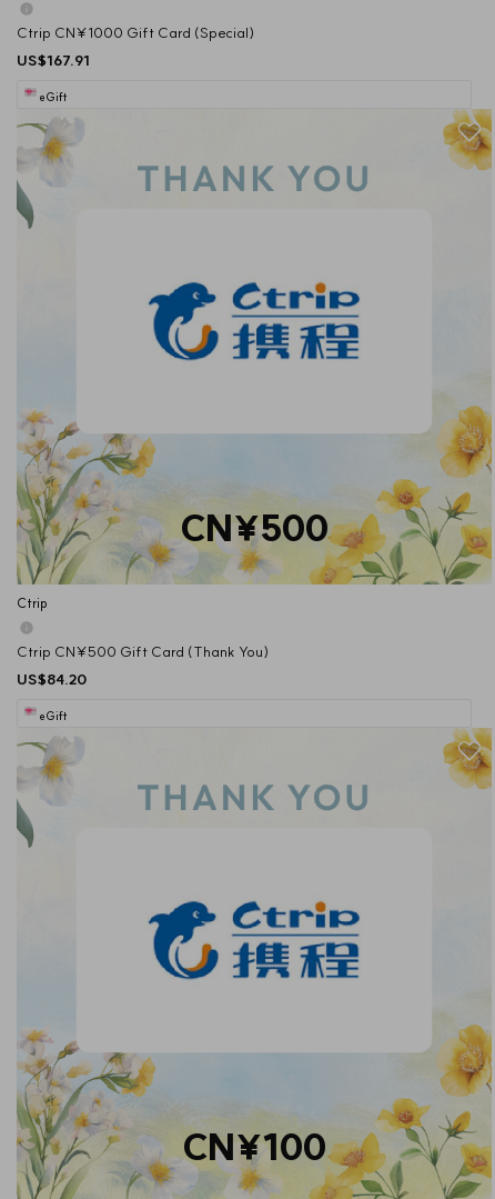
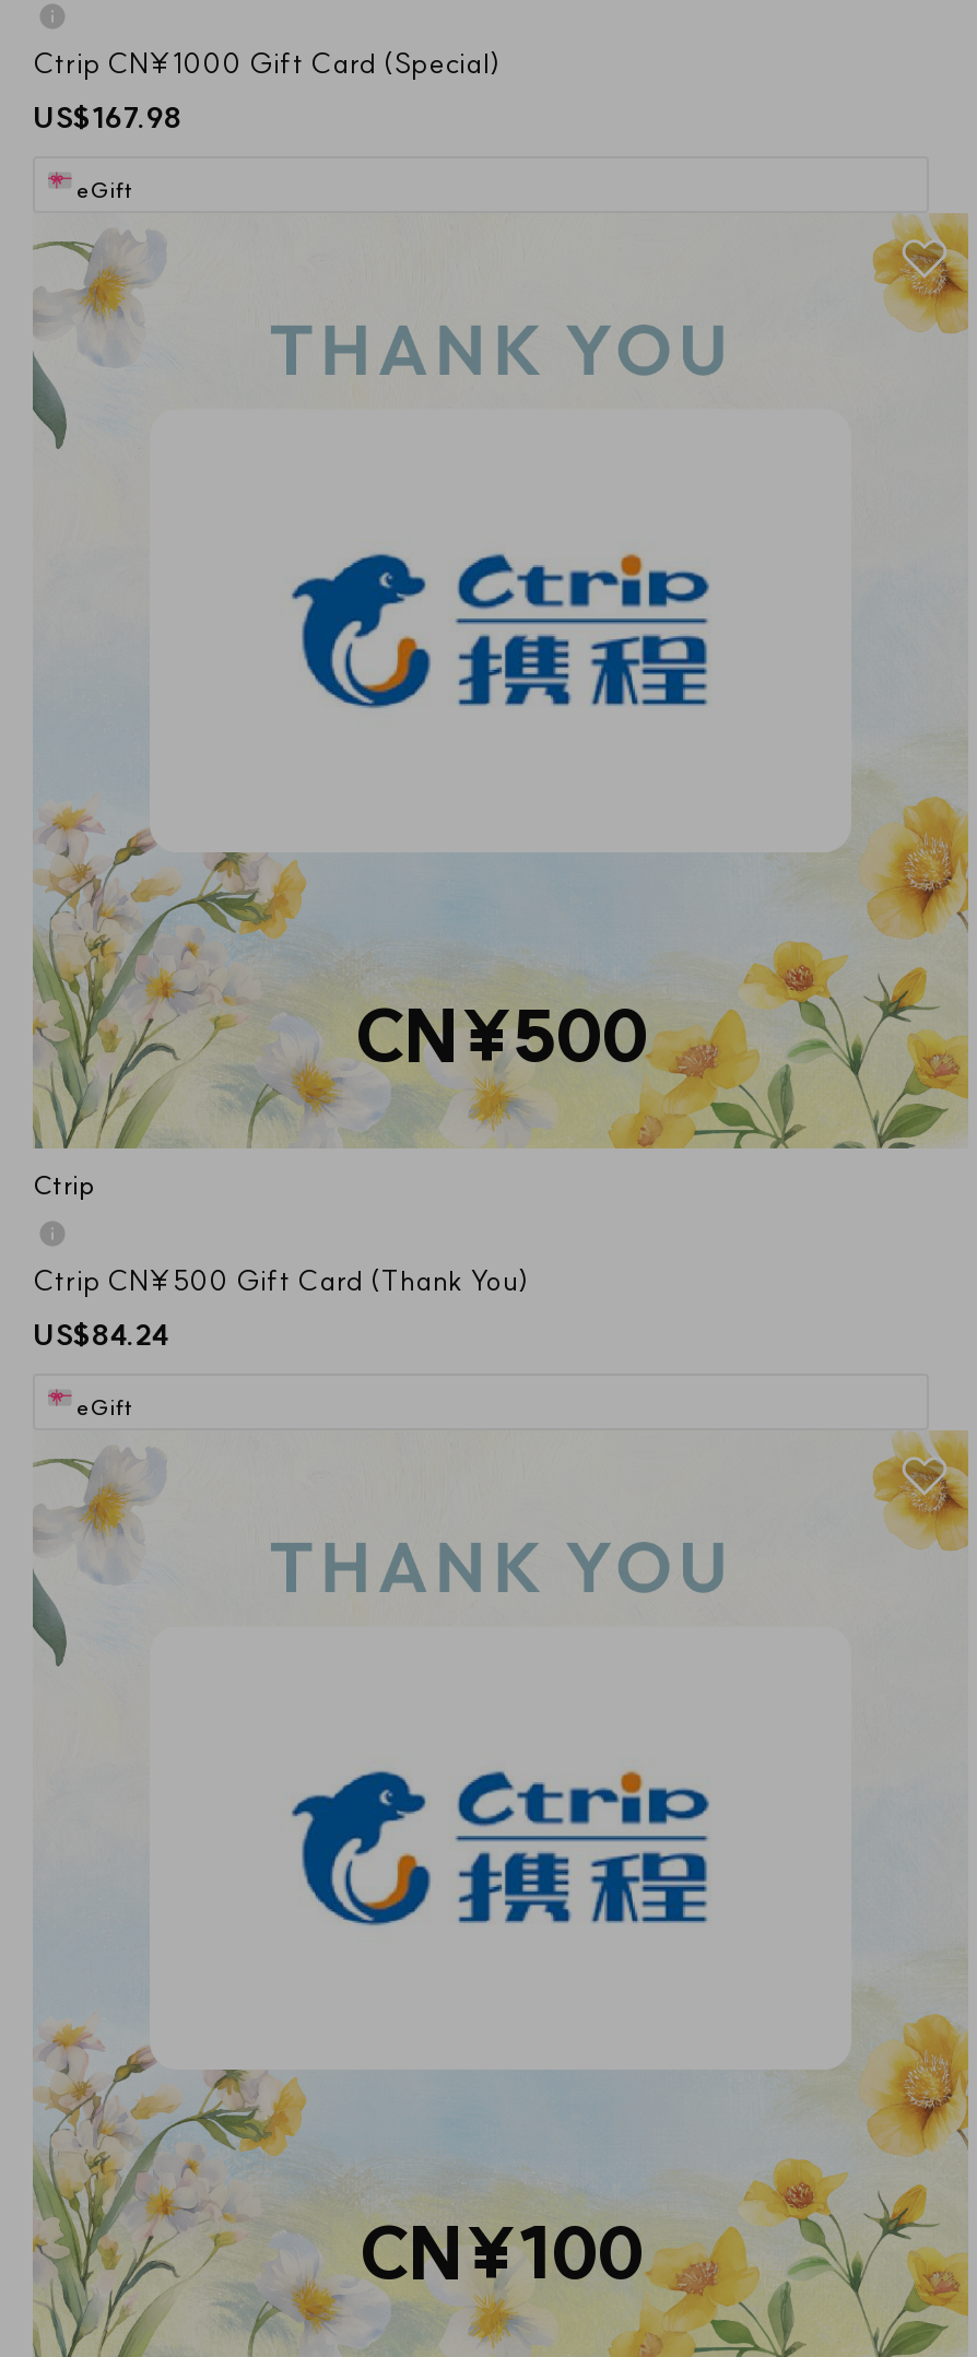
- US$167.91
+ US$167.98

- US$84.20
+ US$84.24
